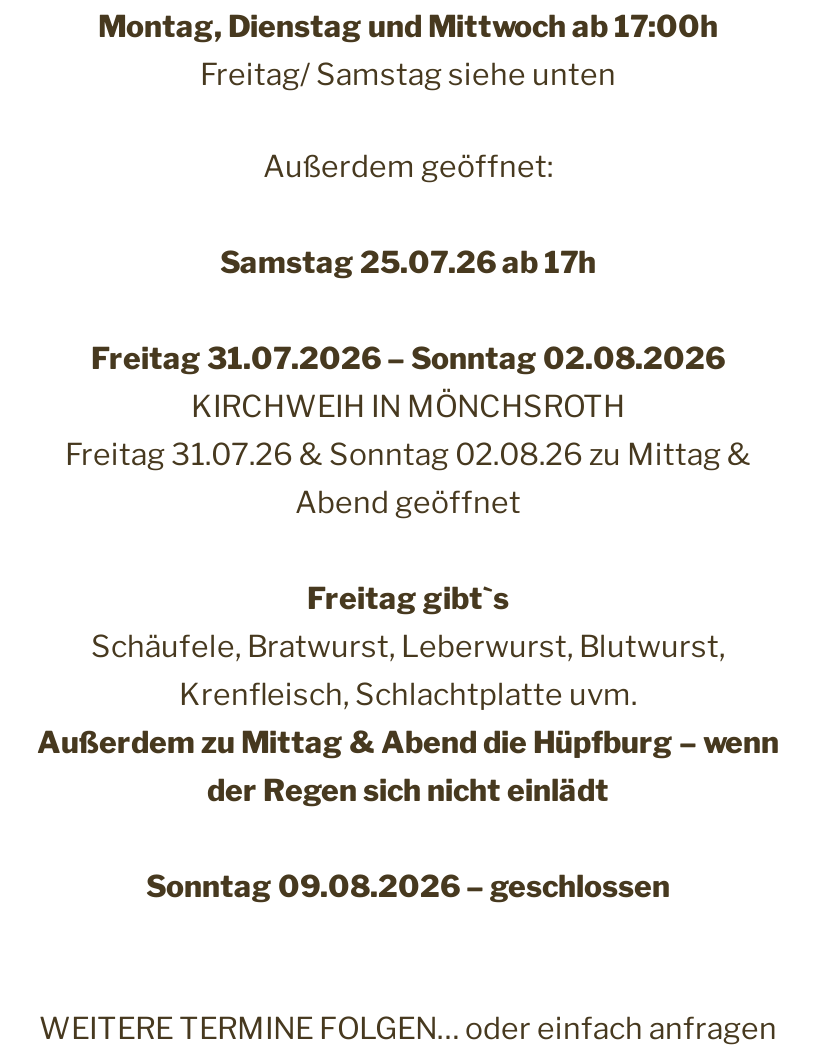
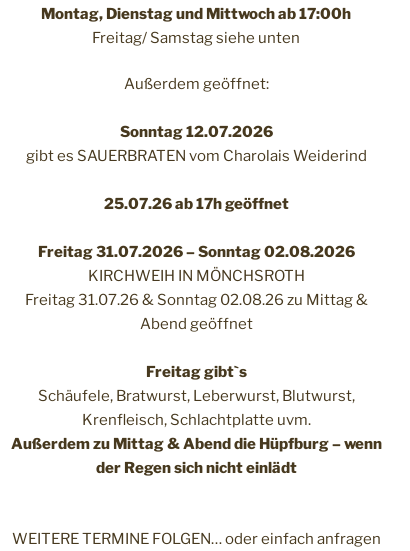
- Samstag 25.07.26 ab 17h
+ Sonntag 12.07.2026
+ gibt es SAUERBRATEN vom Charolais Weiderind
+ 25.07.26 ab 17h geöffnet

moved down: Freitag 31.07.2026 – Sonntag 02.08.2026 | KIRCHWEIH IN MÖNCHSROTH | Freitag 31.07.26 & Sonntag 02.08.26 zu Mittag & | ... | Außerdem zu Mittag & Abend die Hüpfburg – wenn | der Regen sich nicht einlädt

- Sonntag 09.08.2026 – geschlossen
